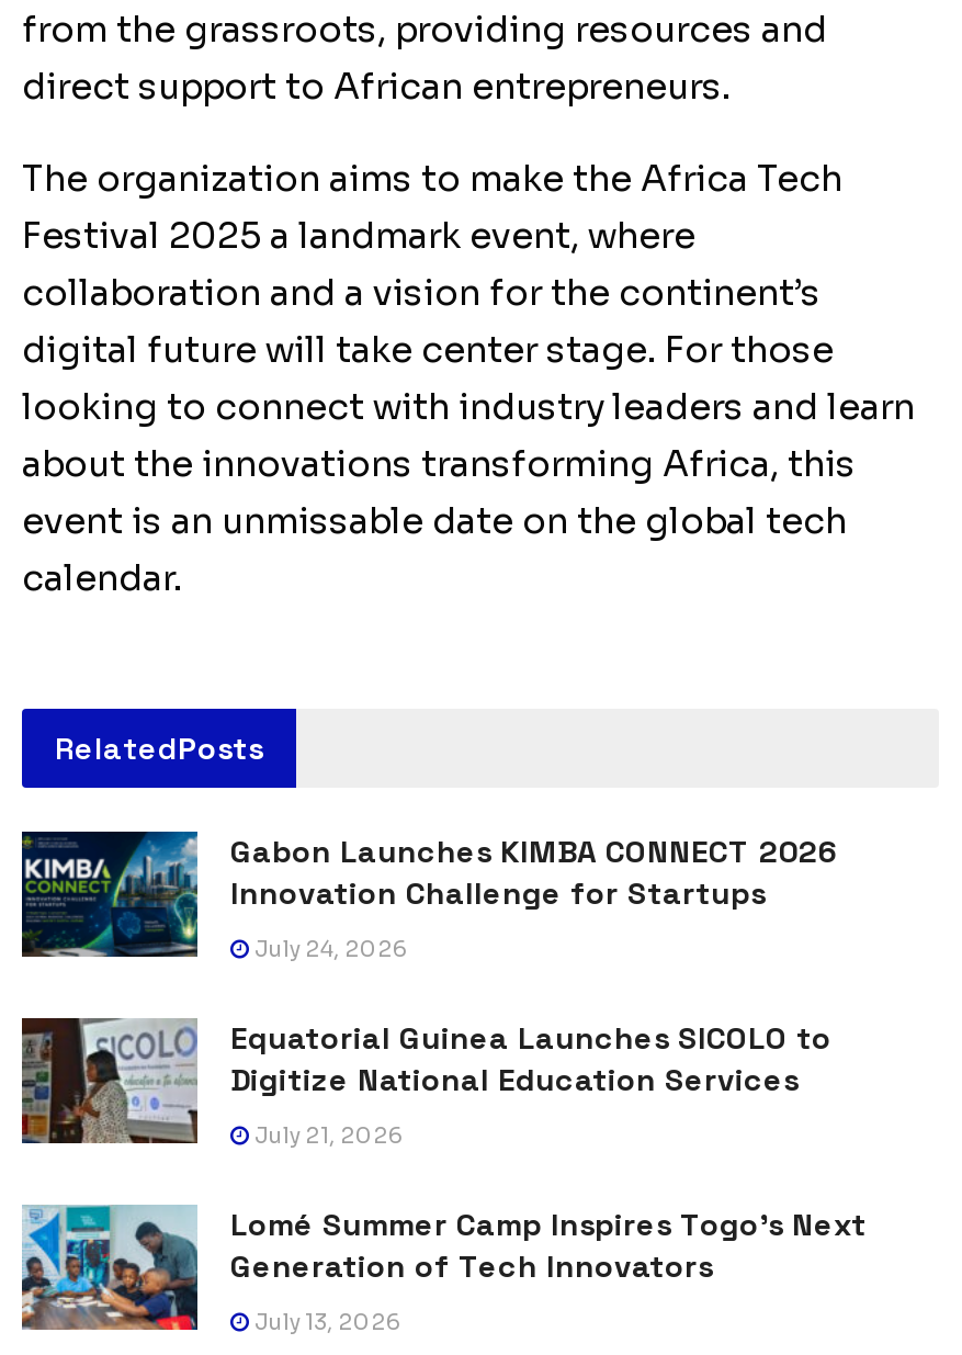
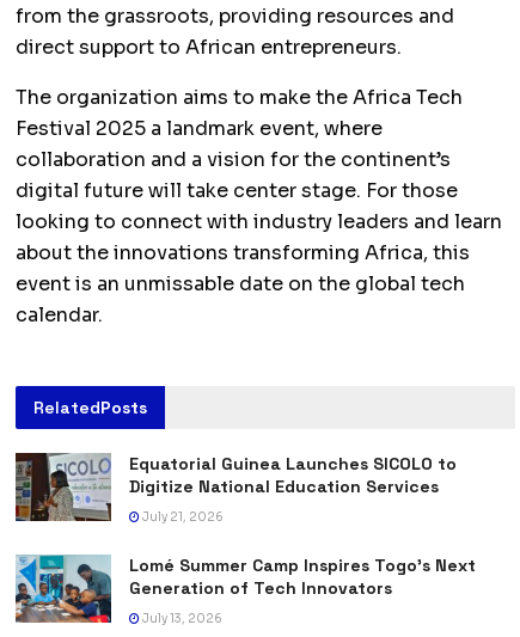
- [image]
- Gabon Launches KIMBA CONNECT 2026
- Innovation Challenge for Startups
- July 24, 2026
